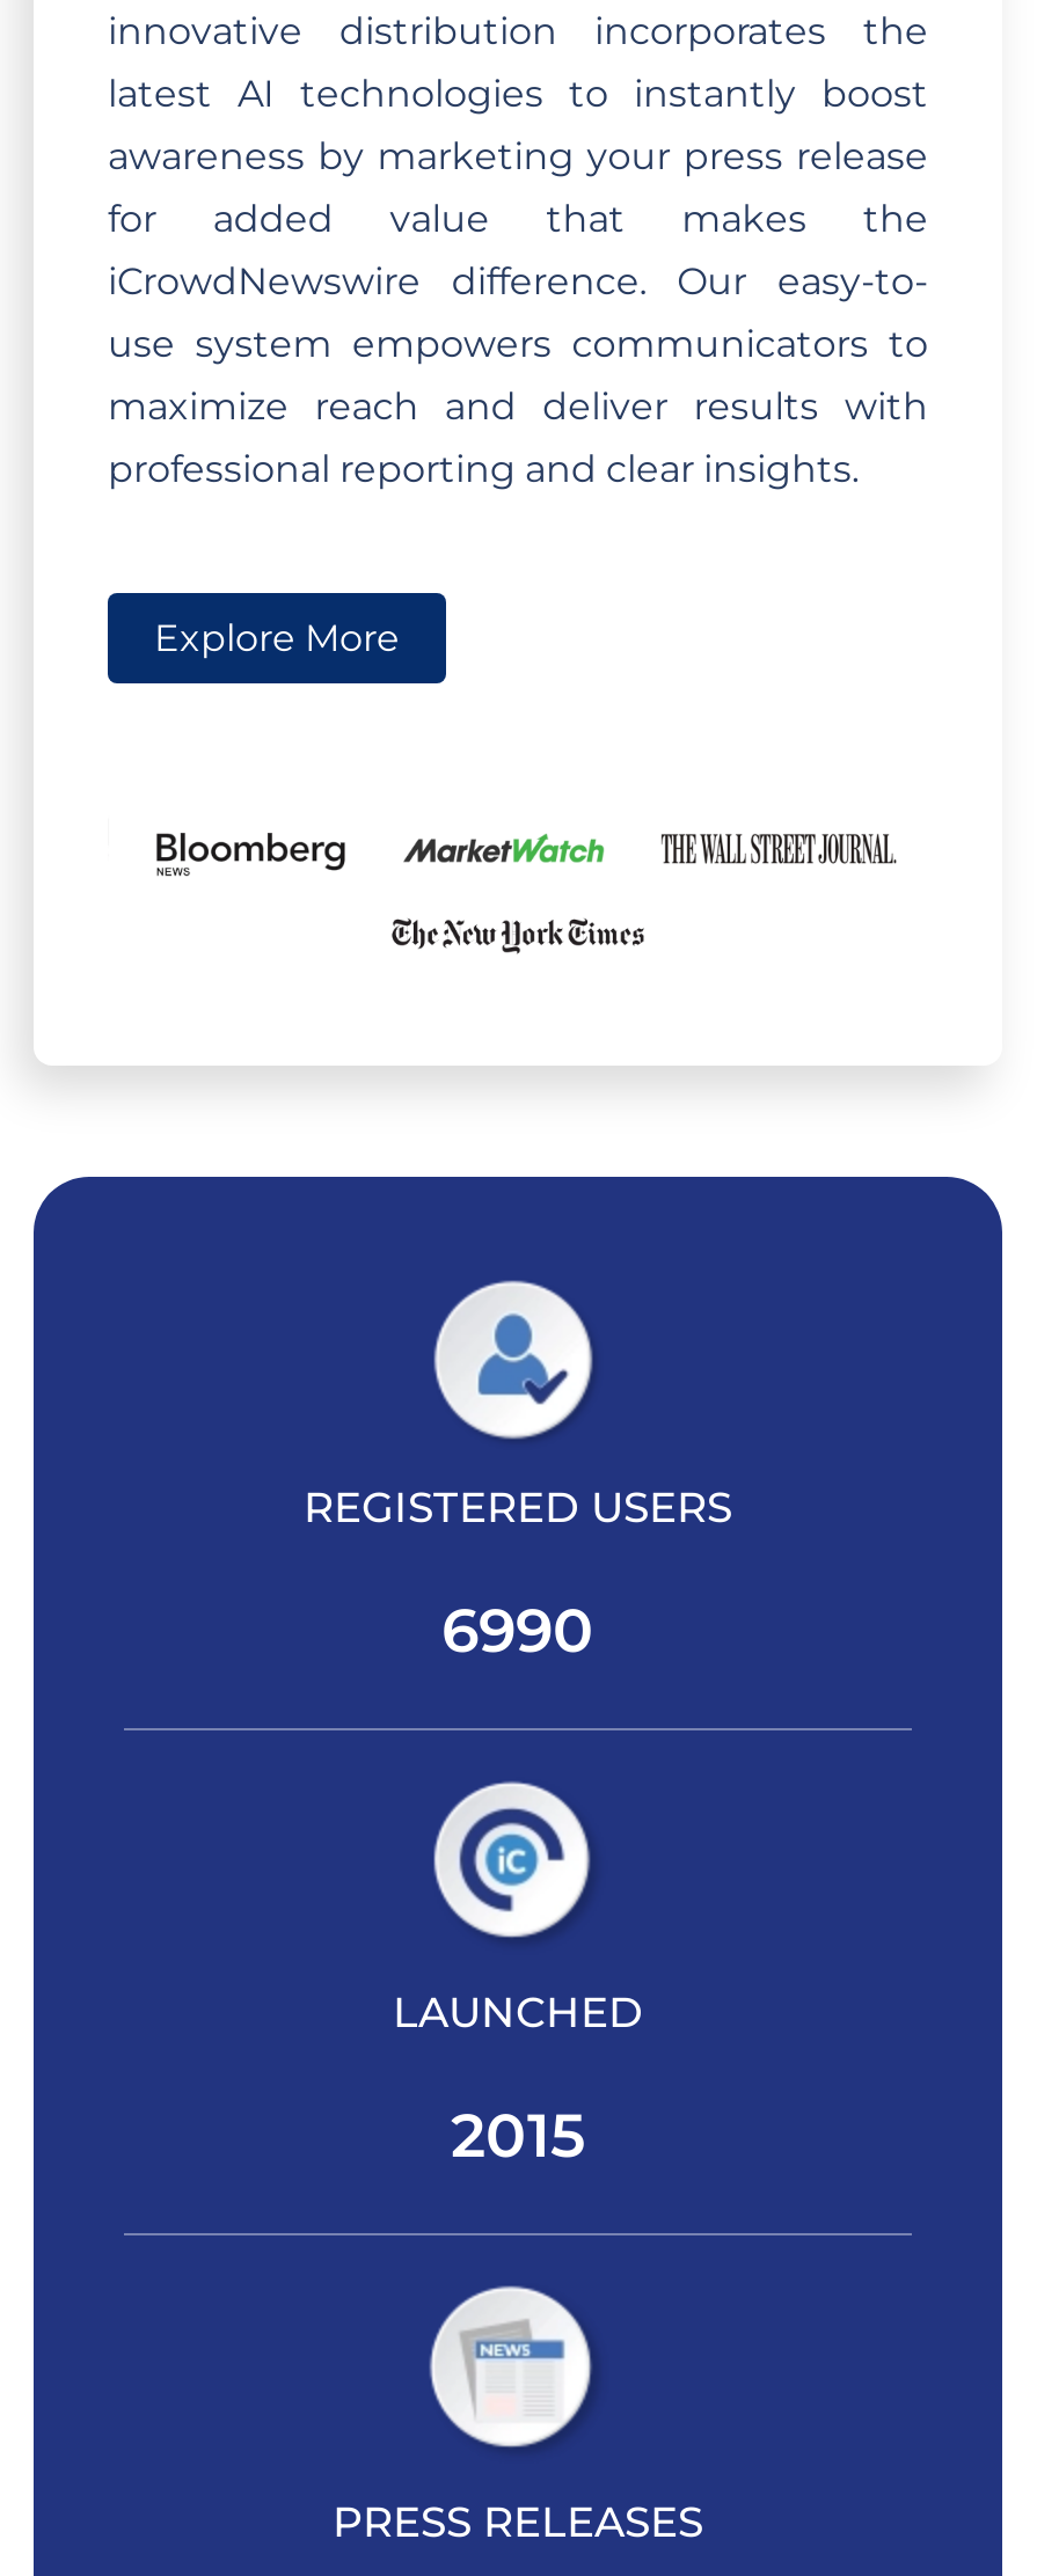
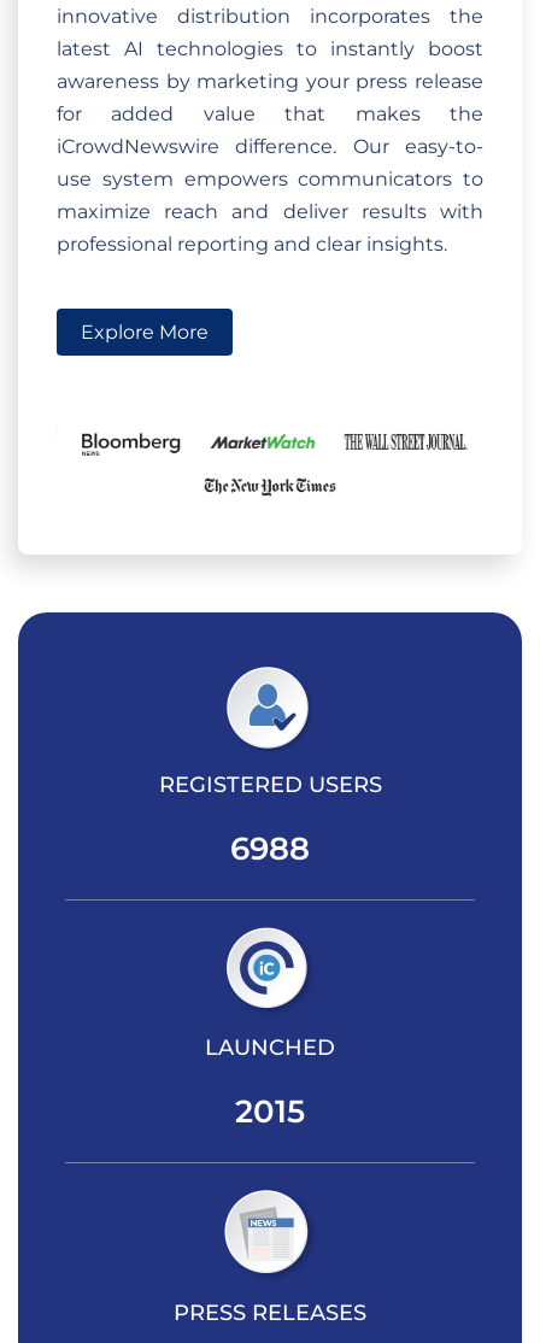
- 6990
+ 6988
